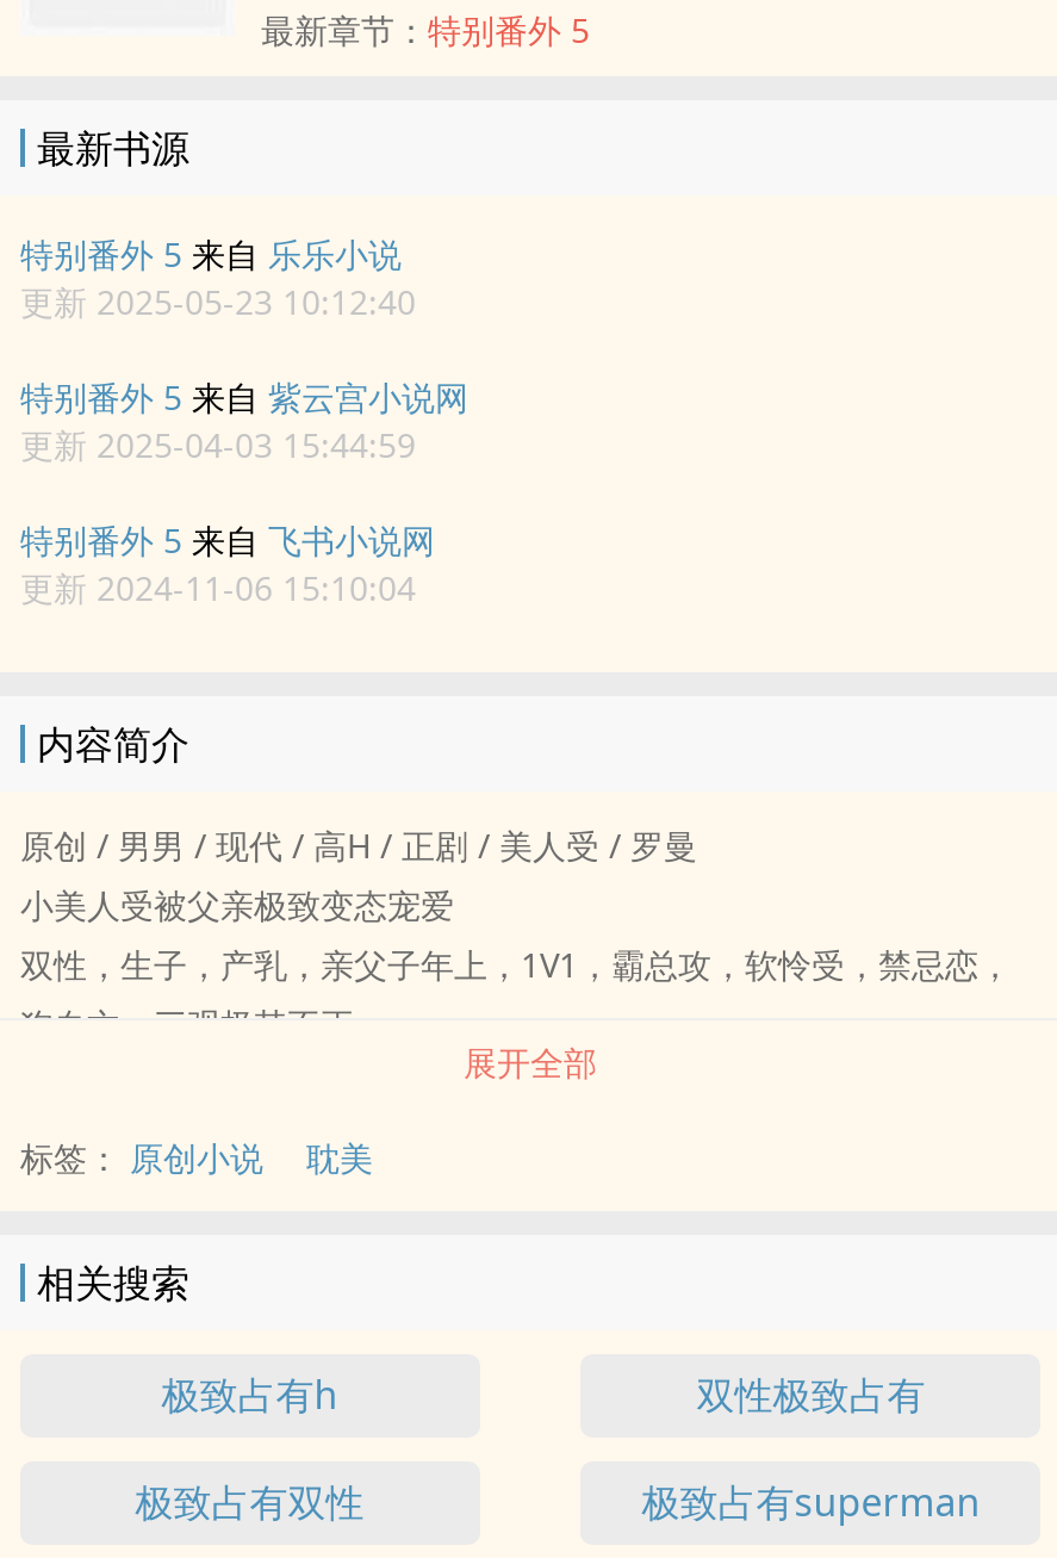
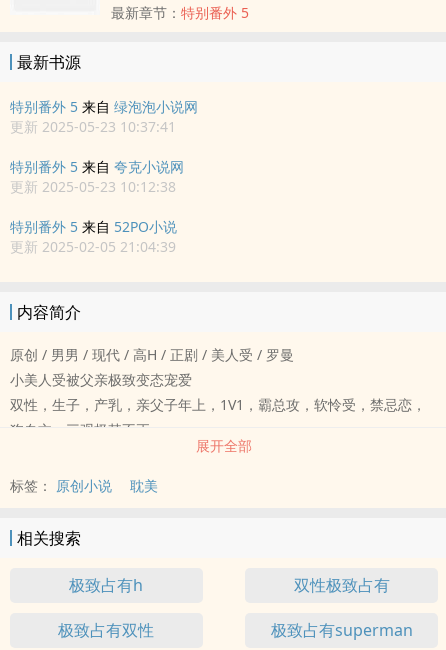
- 特别番外 5来自乐乐小说
- 更新 2025-05-23 10:12:40
+ 特别番外 5来自绿泡泡小说网
+ 更新 2025-05-23 10:37:41

- 特别番外 5来自紫云宫小说网
- 更新 2025-04-03 15:44:59
+ 特别番外 5来自夸克小说网
+ 更新 2025-05-23 10:12:38

- 特别番外 5来自飞书小说网
- 更新 2024-11-06 15:10:04
+ 特别番外 5来自52PO小说
+ 更新 2025-02-05 21:04:39
